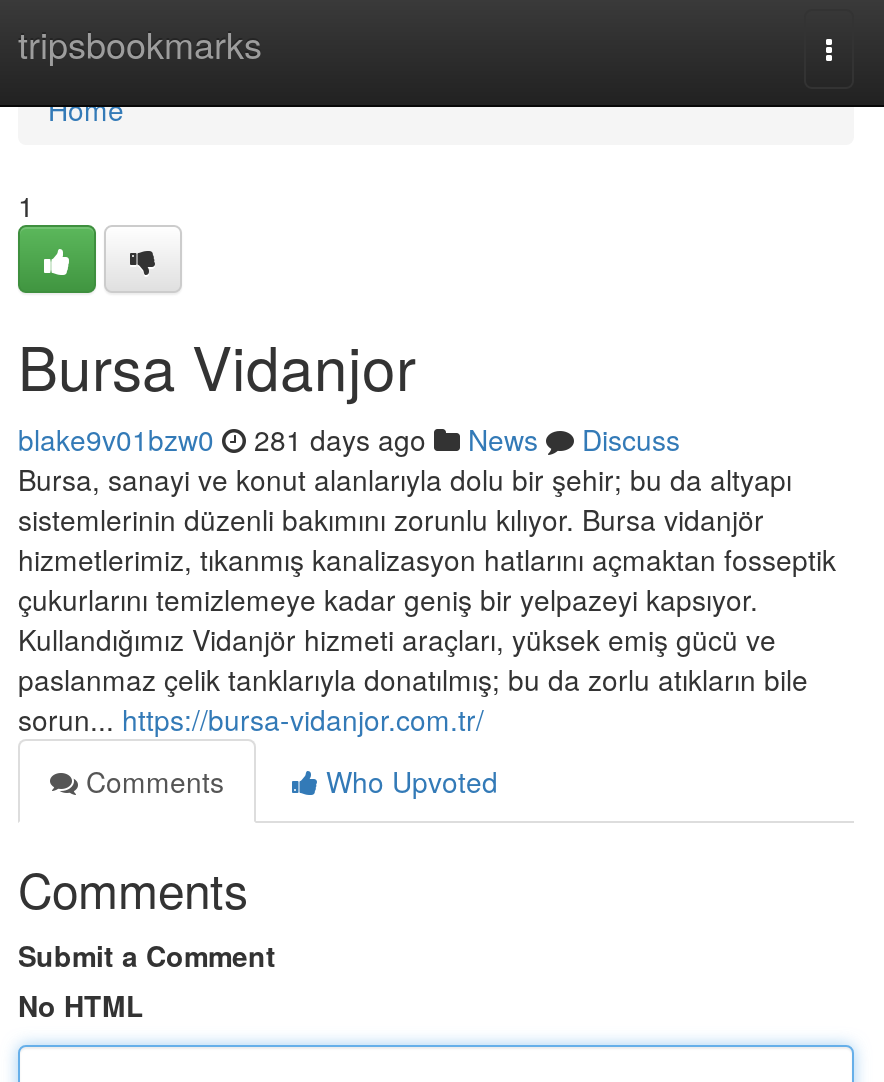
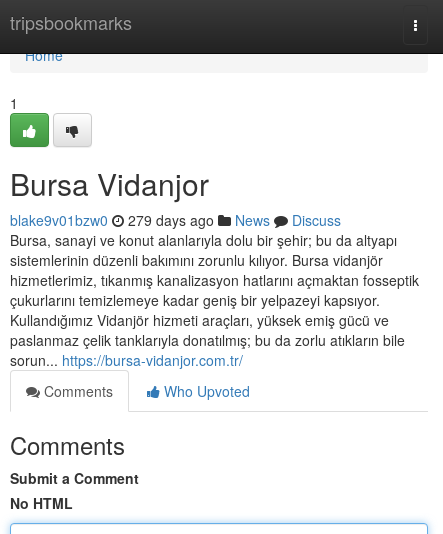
- blake9v01bzw0 281 days ago News Discuss
+ blake9v01bzw0 279 days ago News Discuss
